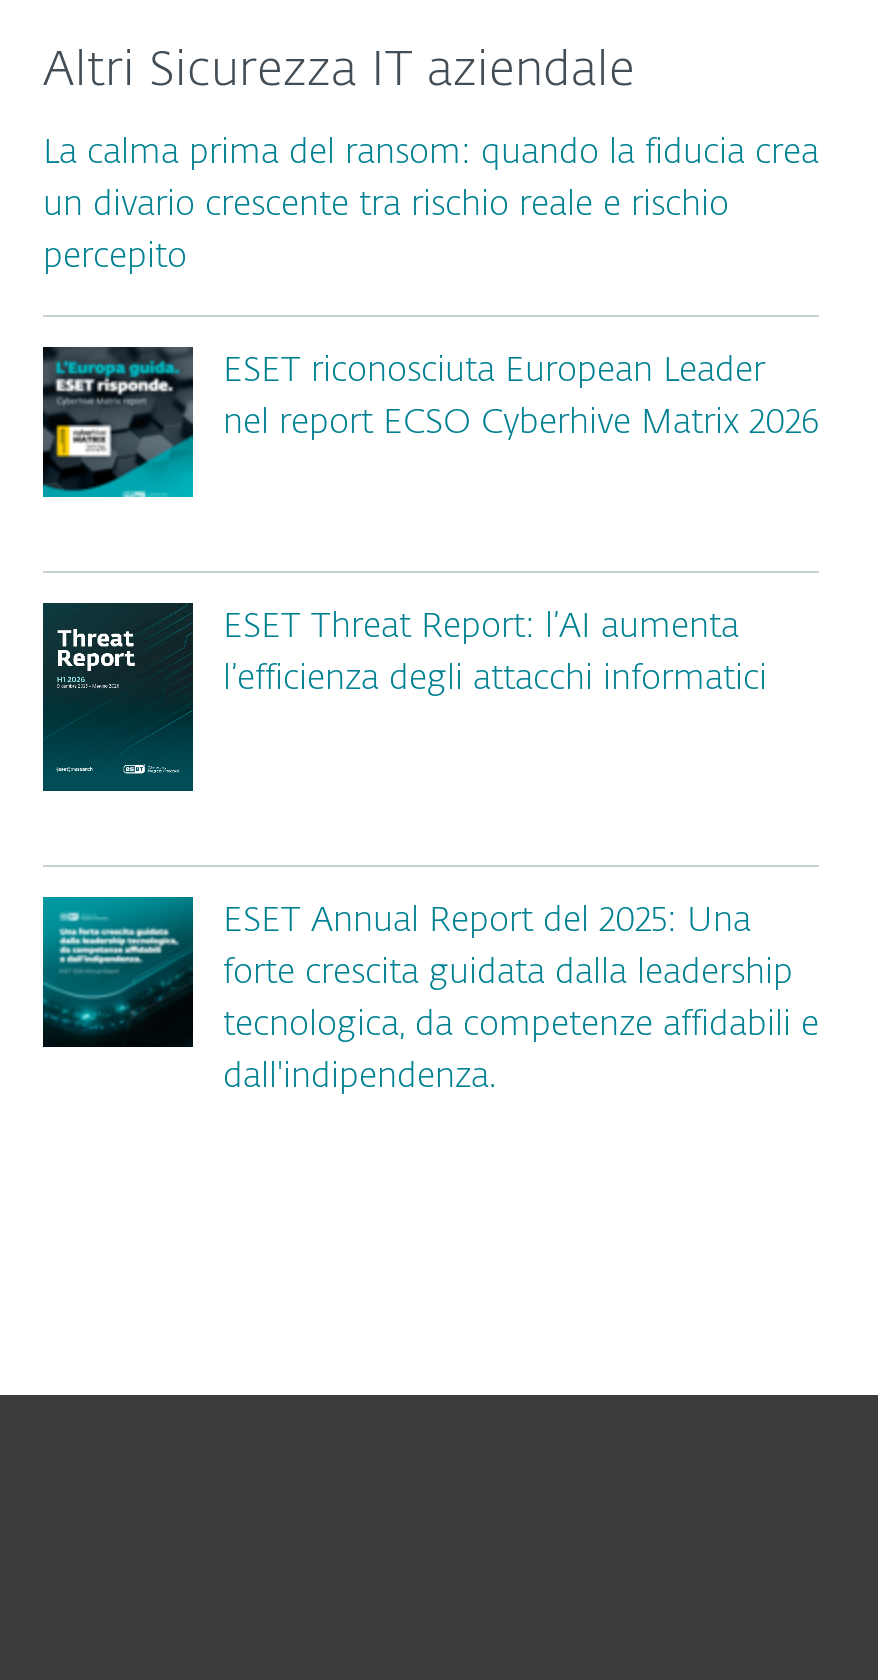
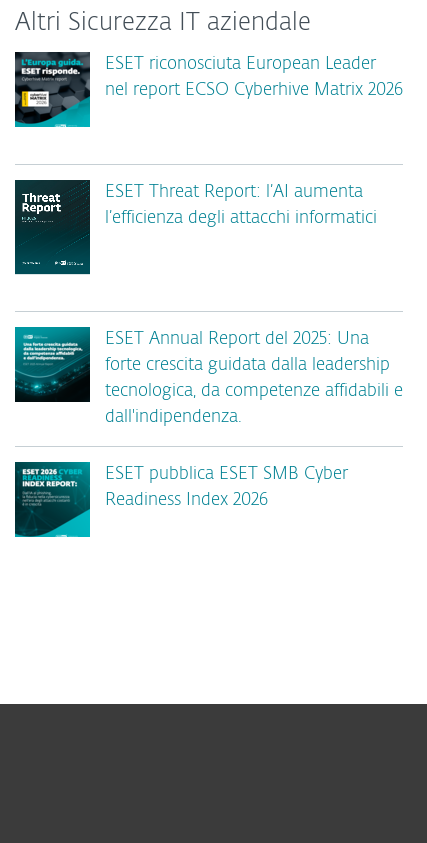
- La calma prima del ransom: quando la fiducia crea
- un divario crescente tra rischio reale e rischio
- percepito

moved up: [image] | ESET riconosciuta European Leader | nel report ECSO Cyberhive Matrix 2026 | ... | tecnologica, da competenze affidabili e | dall'indipendenza.

+ [image]
+ ESET pubblica ESET SMB Cyber
+ Readiness Index 2026
